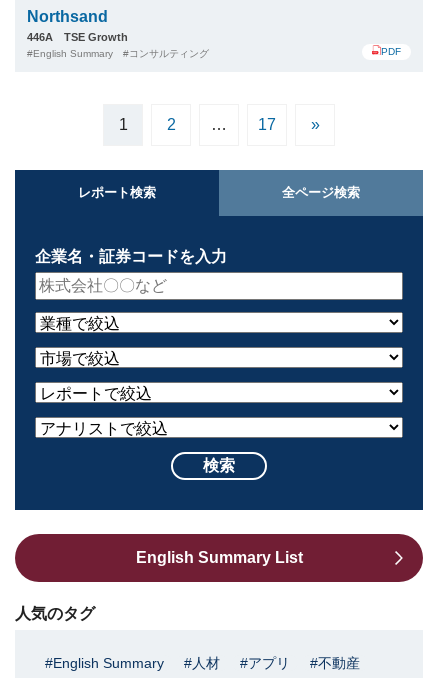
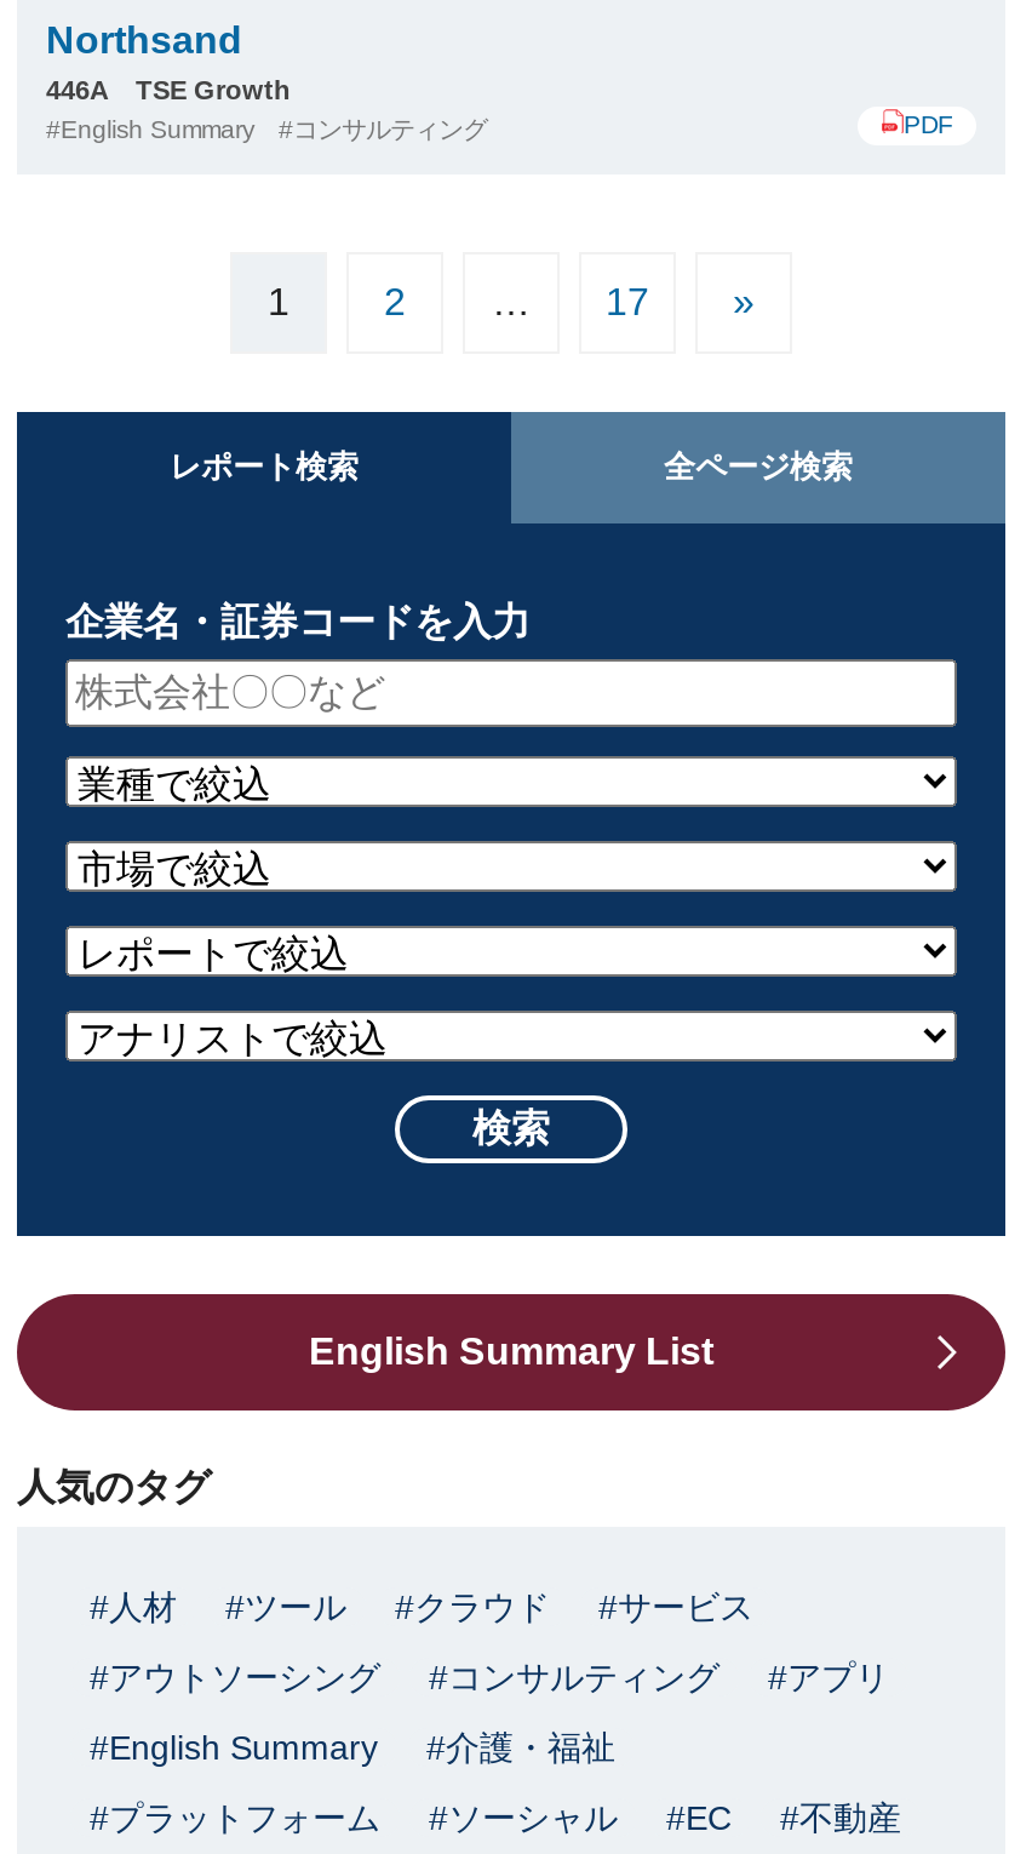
+ 人材
+ ツール
+ クラウド
+ サービス
+ アウトソーシング
+ コンサルティング
+ アプリ

- 人材
- アプリ
+ 介護・福祉
+ プラットフォーム
+ ソーシャル
+ EC
